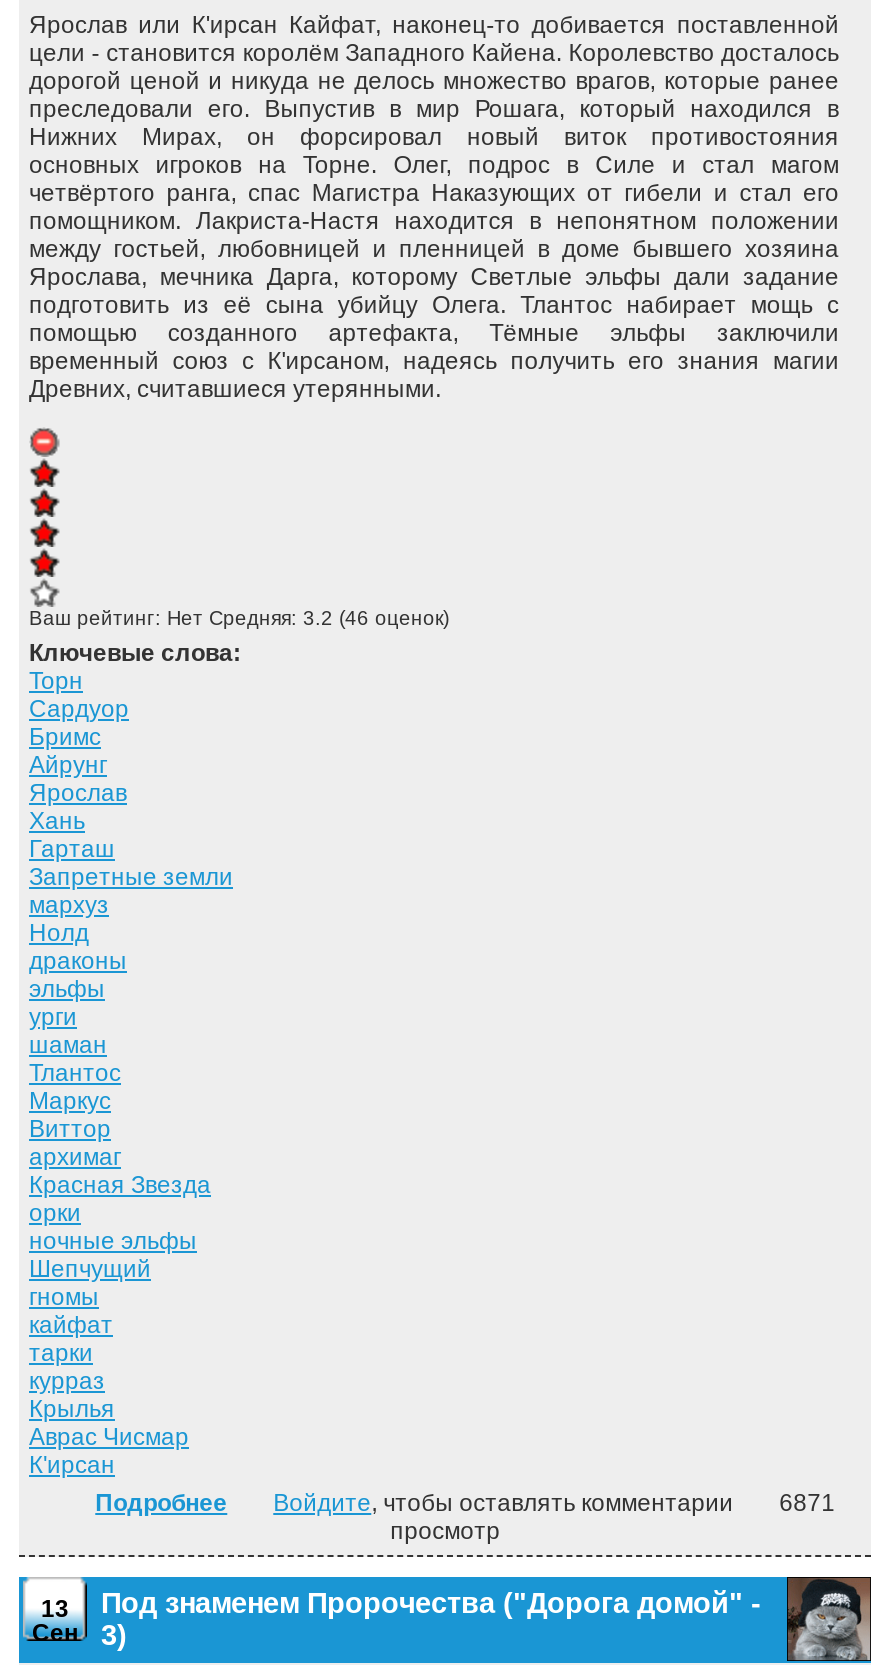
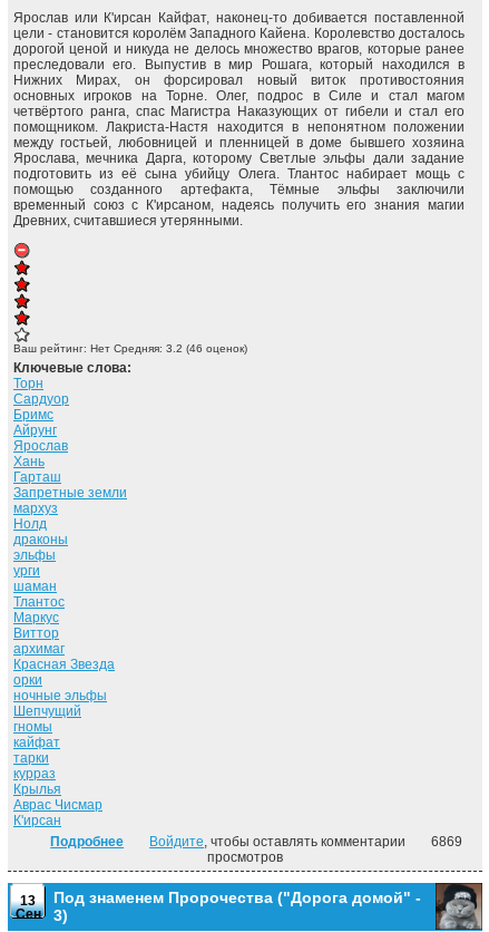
- 6871
- просмотр
+ 6869
+ просмотров
